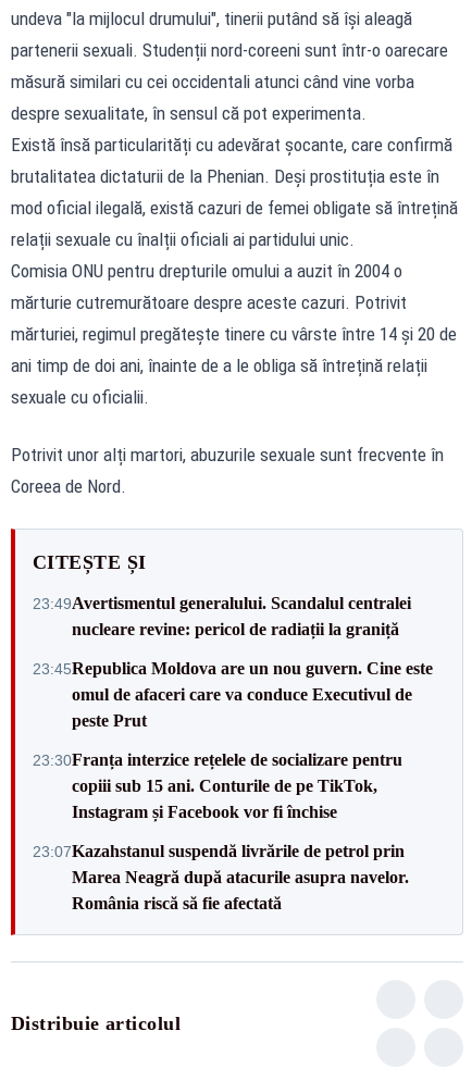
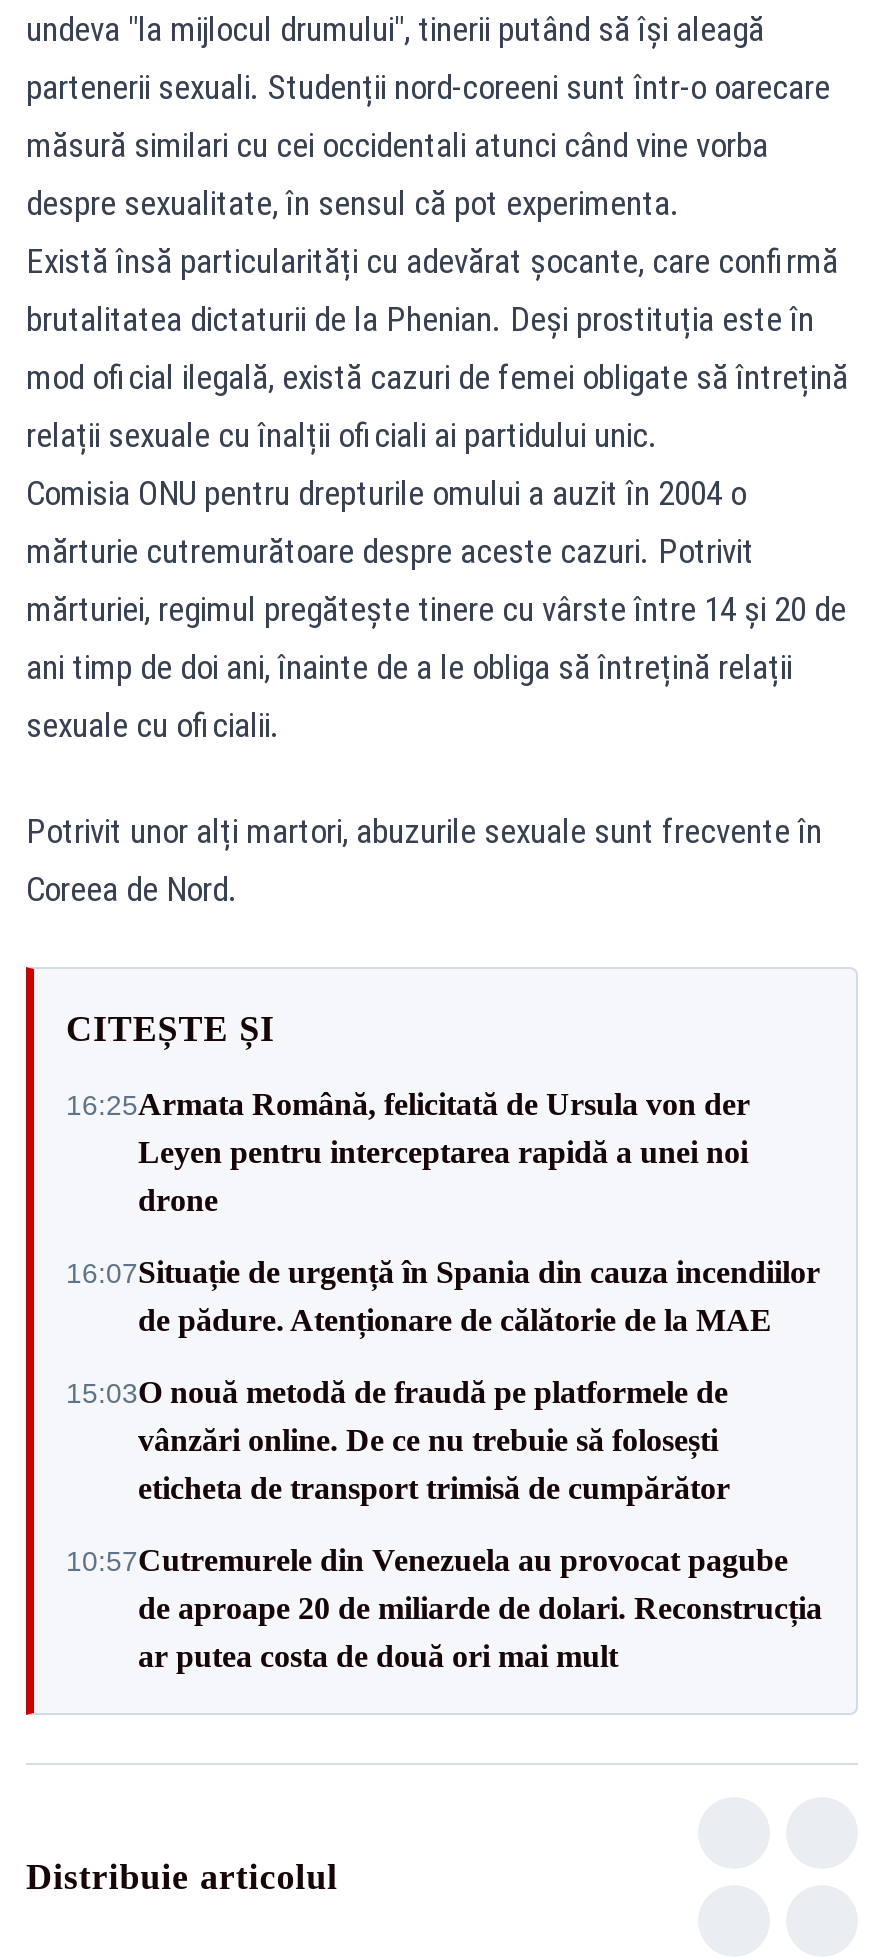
- 23:49Avertismentul generalului. Scandalul centralei
- nucleare revine: pericol de radiații la graniță
+ 16:25Armata Română, felicitată de Ursula von der
+ Leyen pentru interceptarea rapidă a unei noi
+ drone

- 23:45Republica Moldova are un nou guvern. Cine este
- omul de afaceri care va conduce Executivul de
- peste Prut
+ 16:07Situație de urgență în Spania din cauza incendiilor
+ de pădure. Atenționare de călătorie de la MAE

- 23:30Franța interzice rețelele de socializare pentru
- copiii sub 15 ani. Conturile de pe TikTok,
- Instagram și Facebook vor fi închise
+ 15:03O nouă metodă de fraudă pe platformele de
+ vânzări online. De ce nu trebuie să folosești
+ eticheta de transport trimisă de cumpărător

- 23:07Kazahstanul suspendă livrările de petrol prin
- Marea Neagră după atacurile asupra navelor.
- România riscă să fie afectată
+ 10:57Cutremurele din Venezuela au provocat pagube
+ de aproape 20 de miliarde de dolari. Reconstrucția
+ ar putea costa de două ori mai mult
